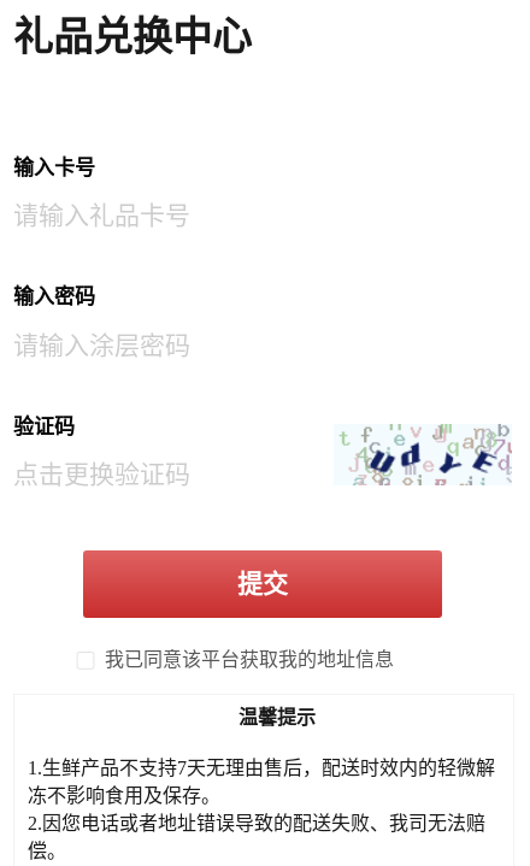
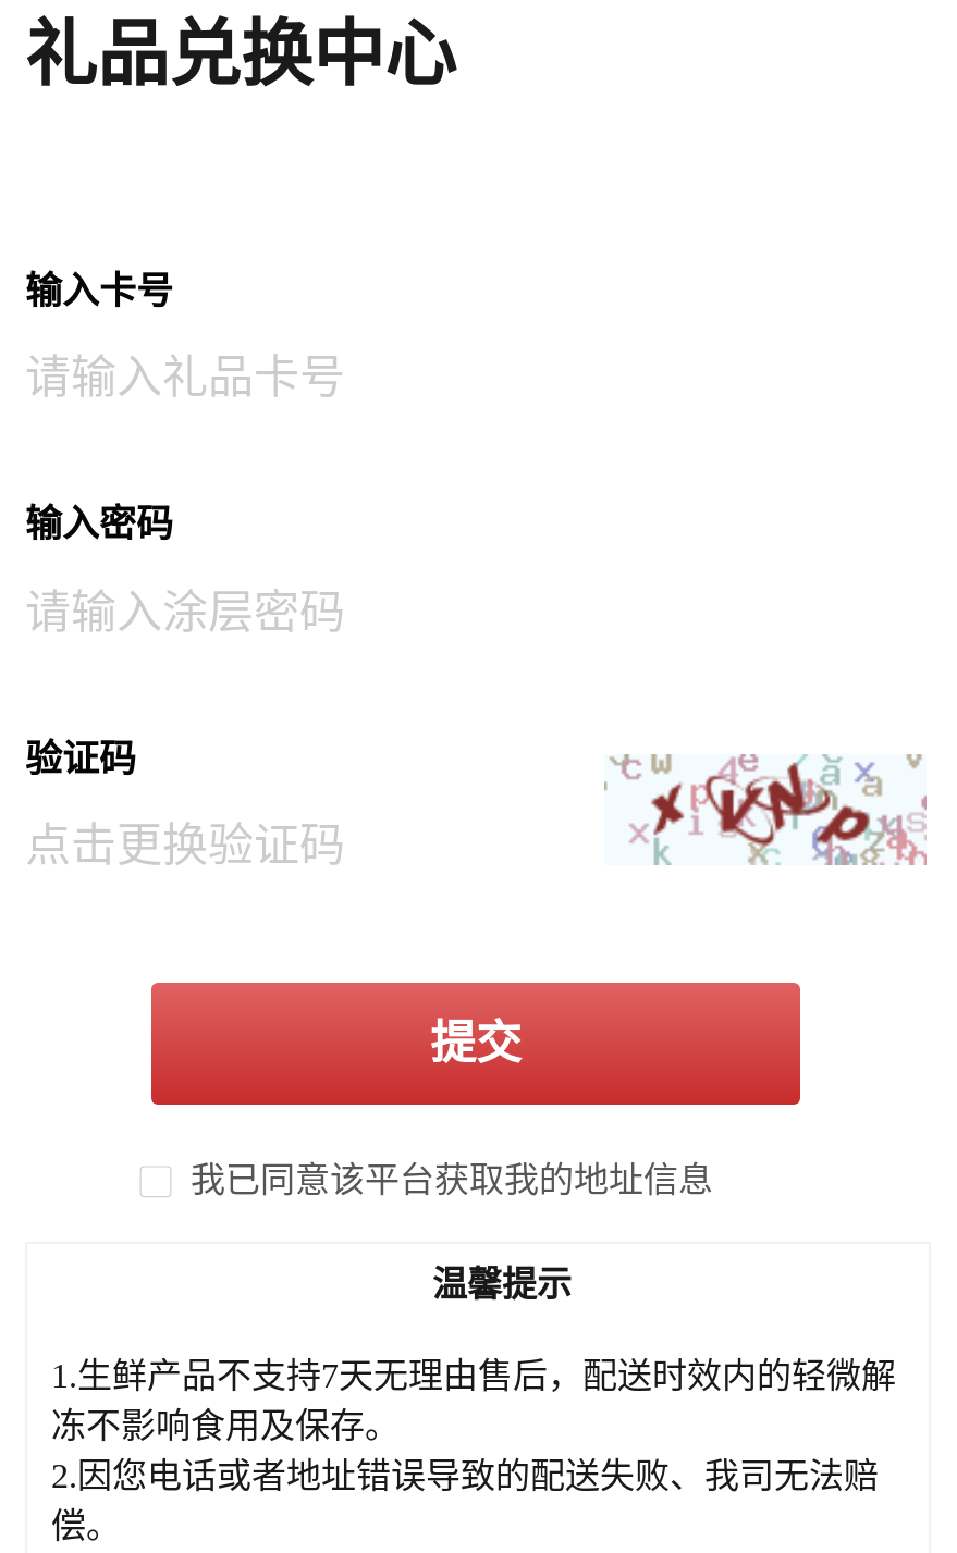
- [image]
+ [image]
